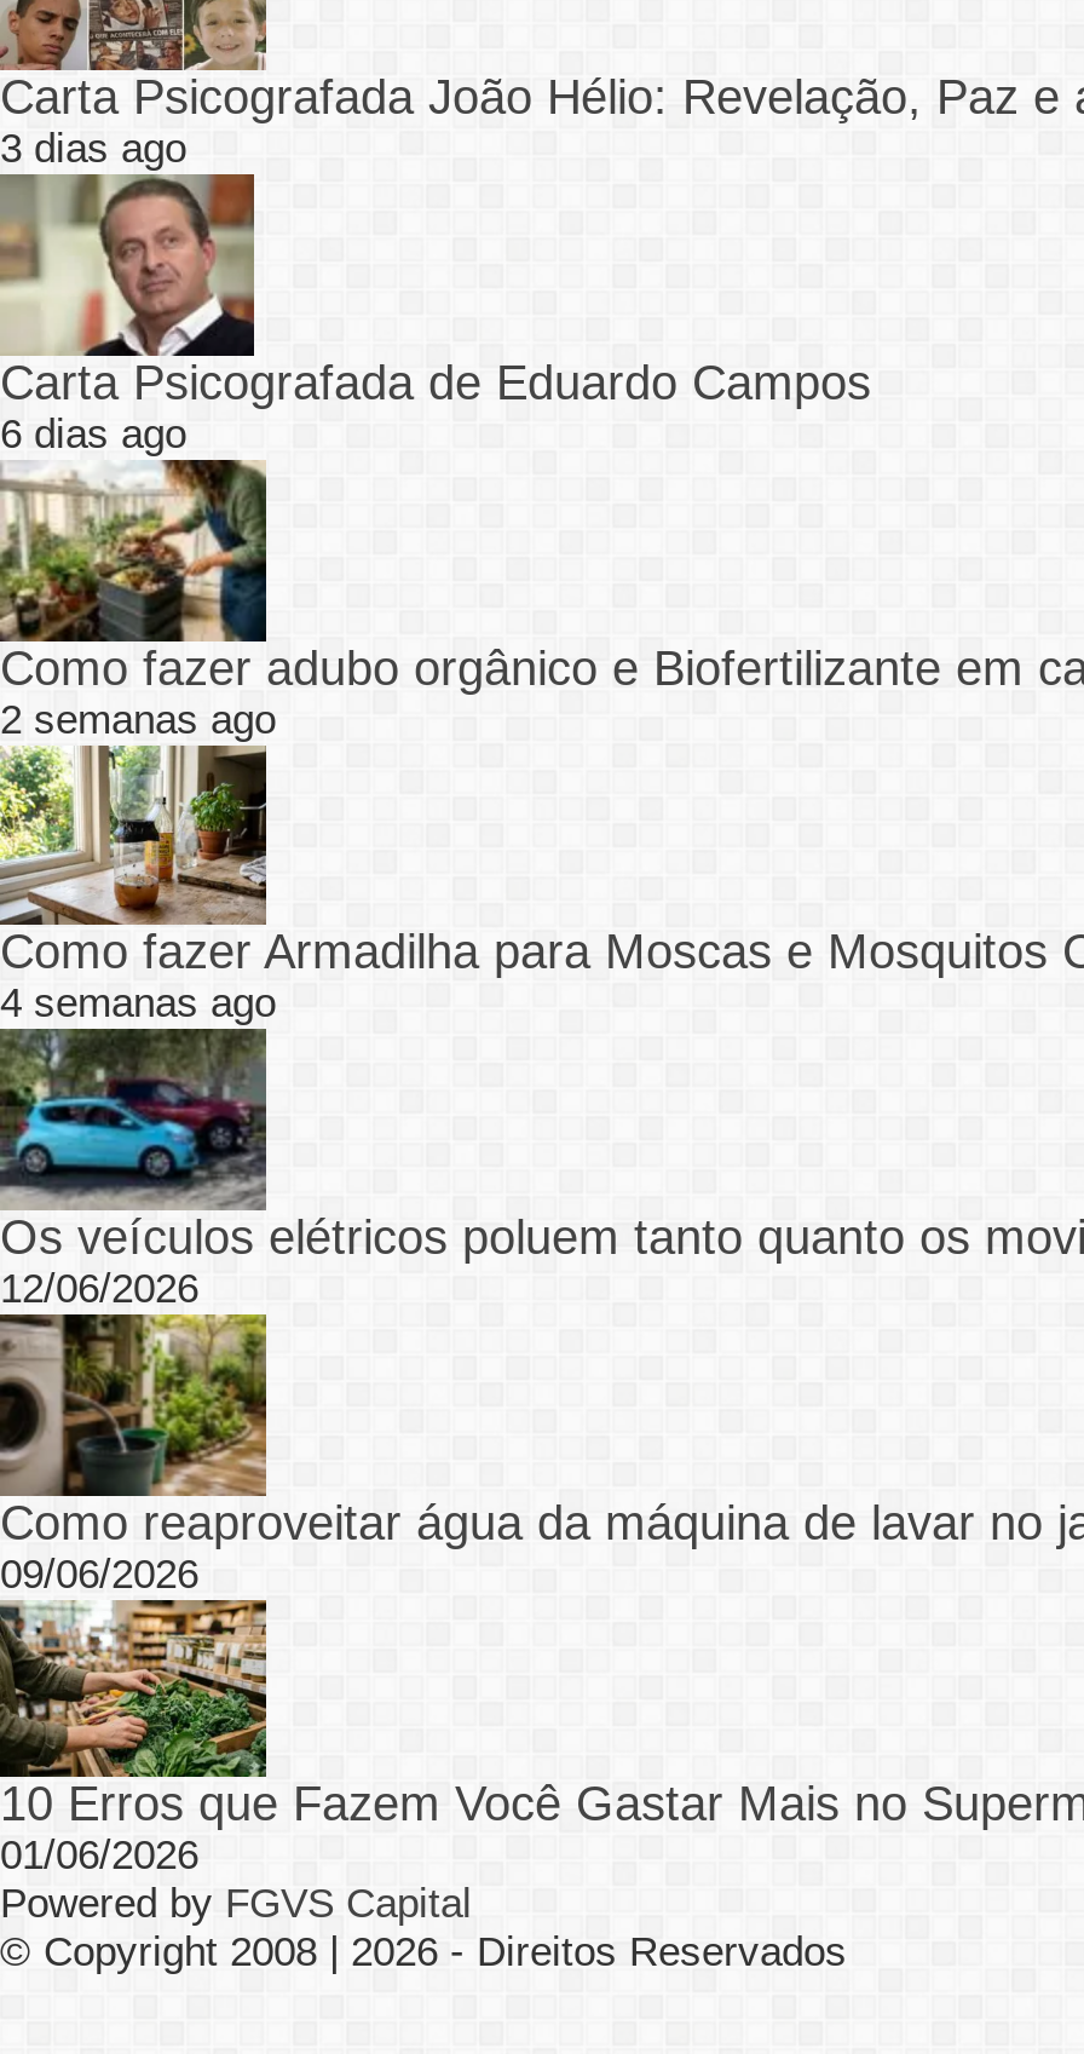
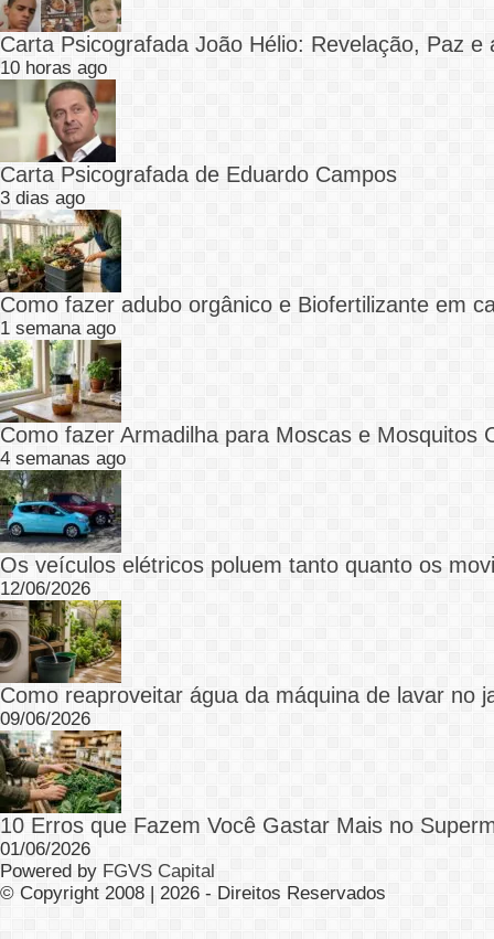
- 3 dias ago
+ 10 horas ago

- 6 dias ago
+ 3 dias ago

- 2 semanas ago
+ 1 semana ago
